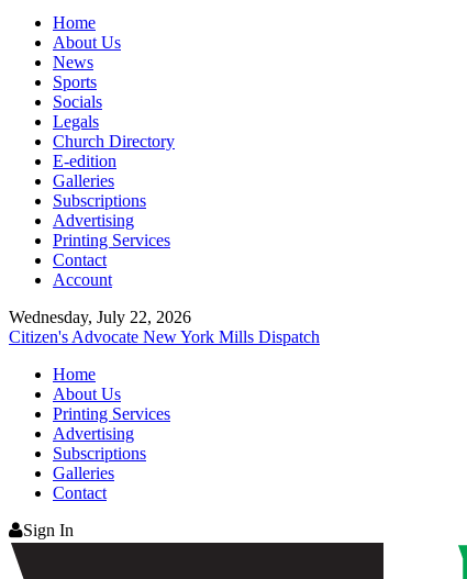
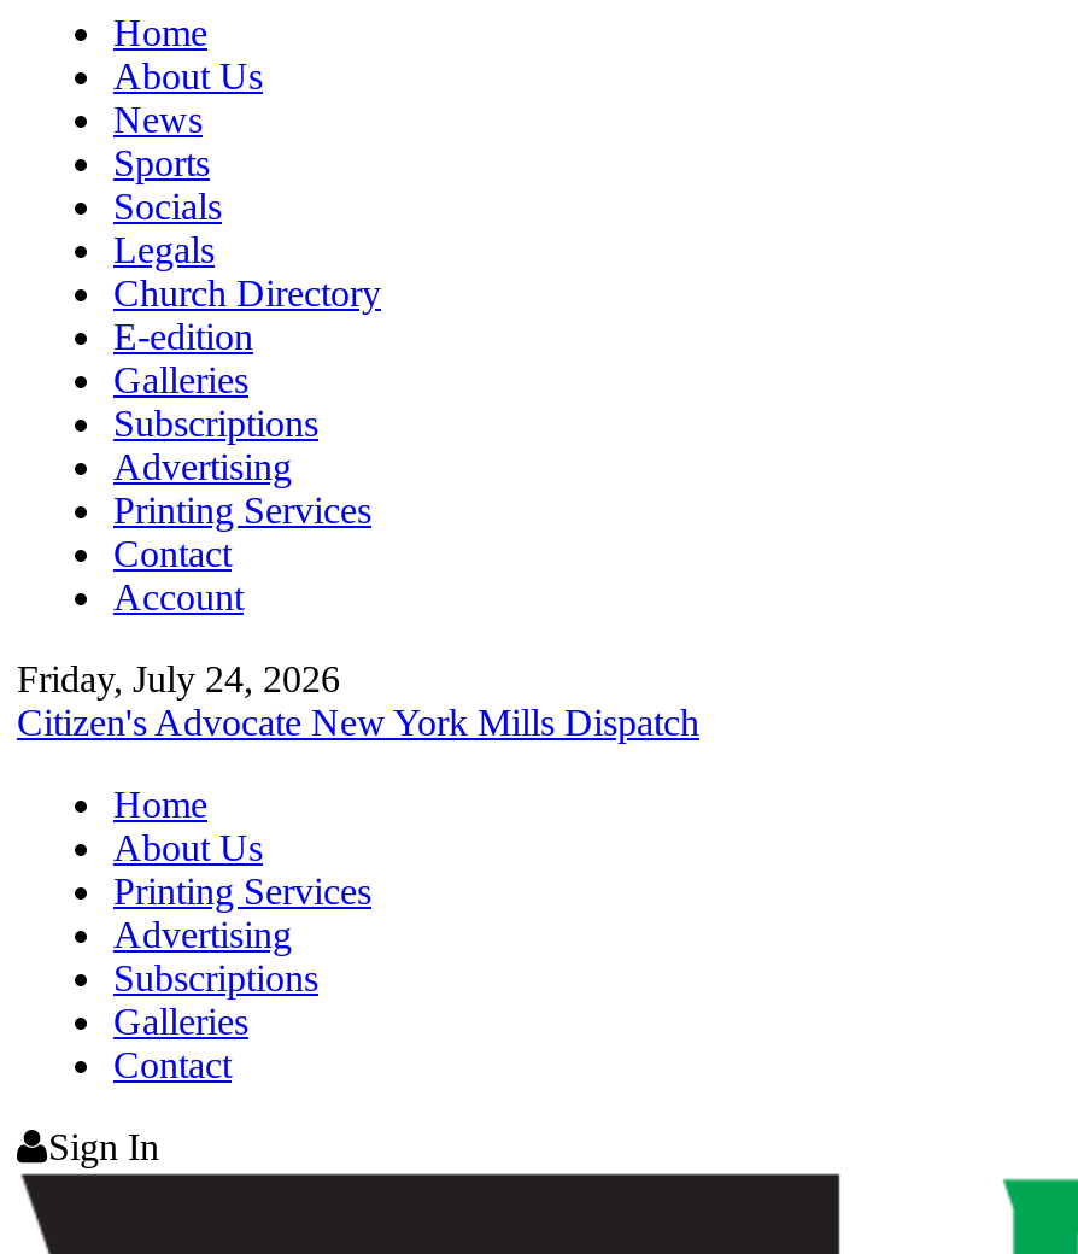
- Wednesday, July 22, 2026
+ Friday, July 24, 2026
